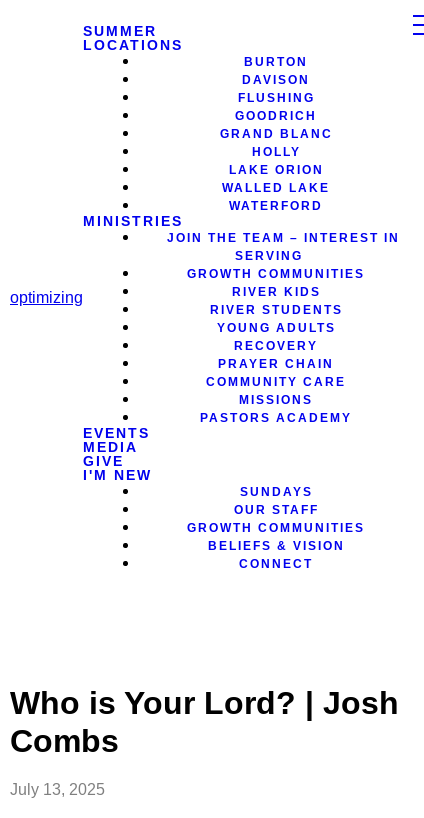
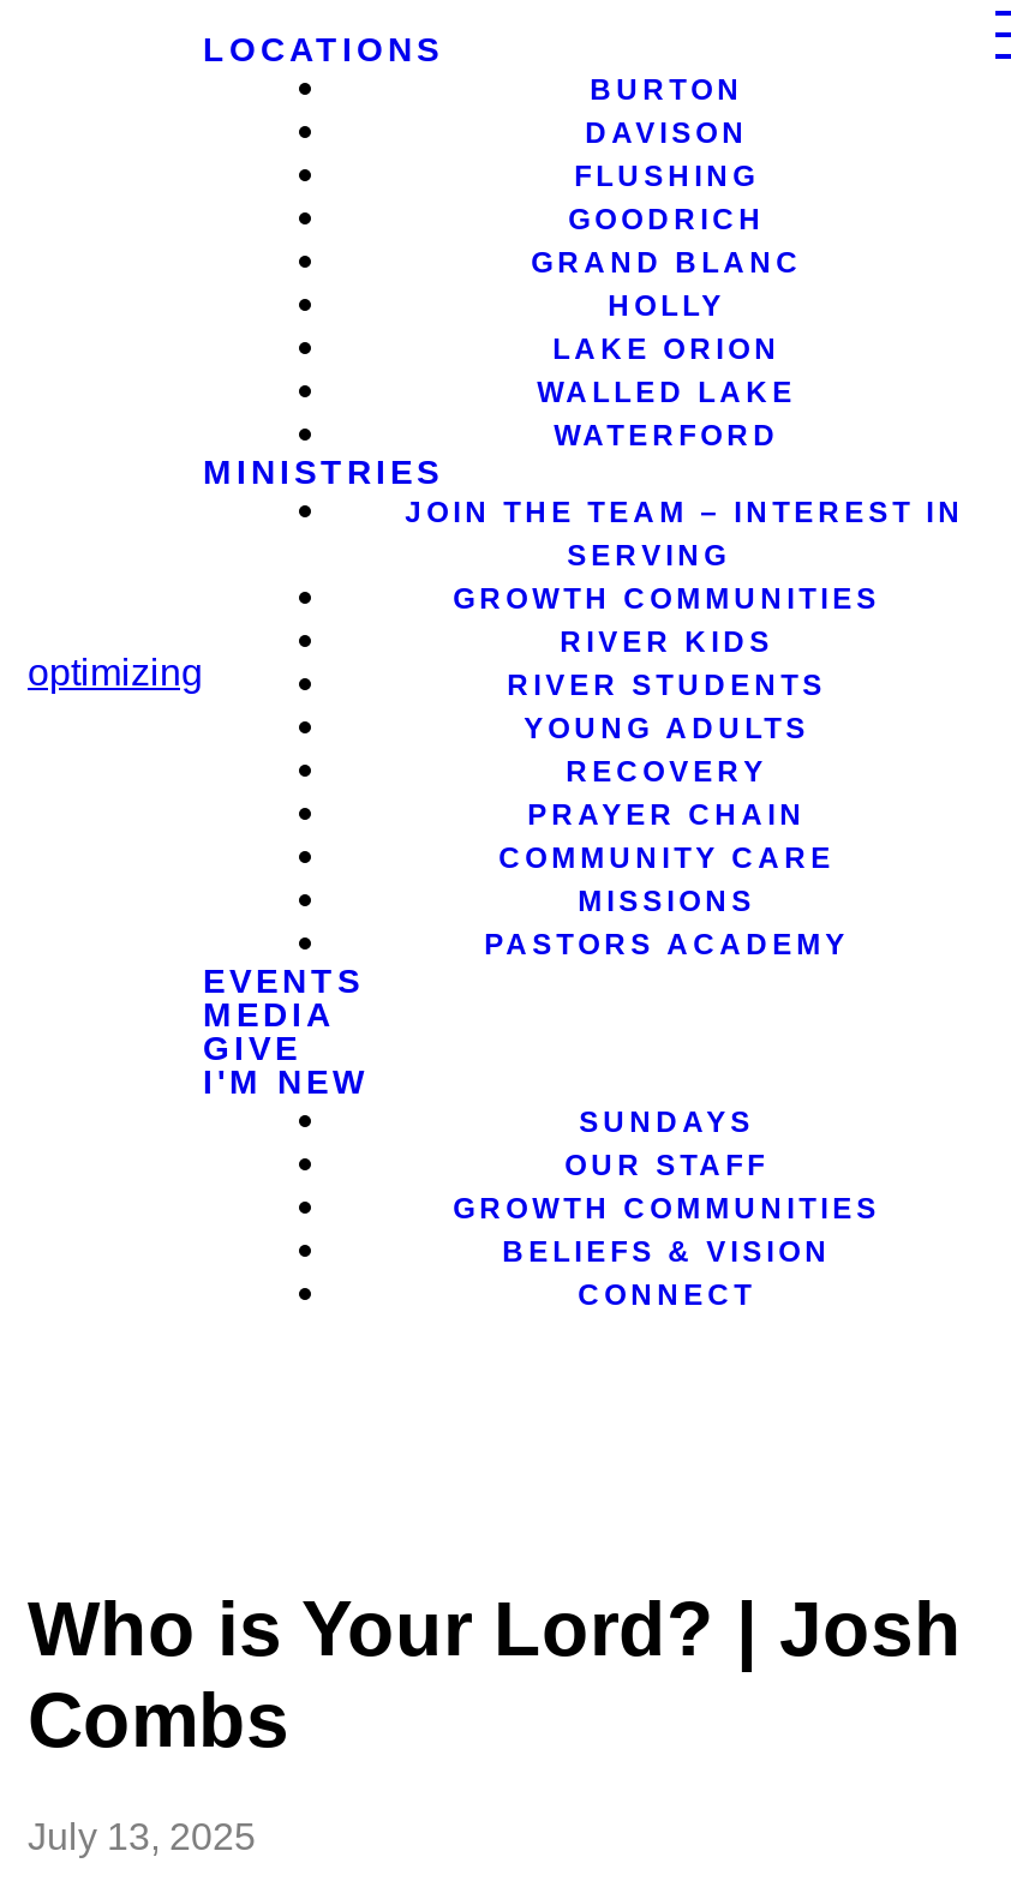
- SUMMER
